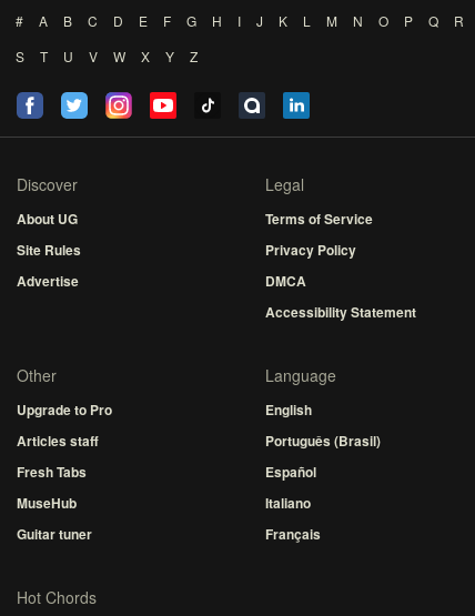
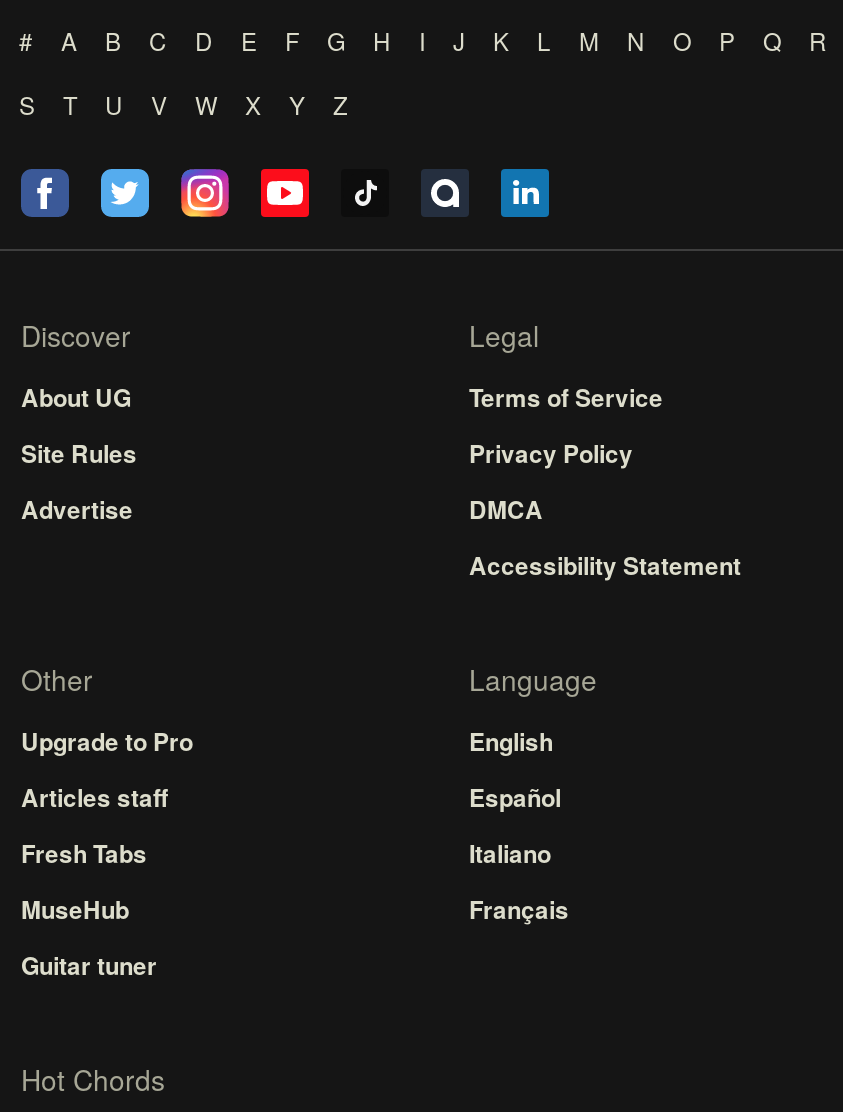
- Português (Brasil)

moved up: Español | Italiano | Français
